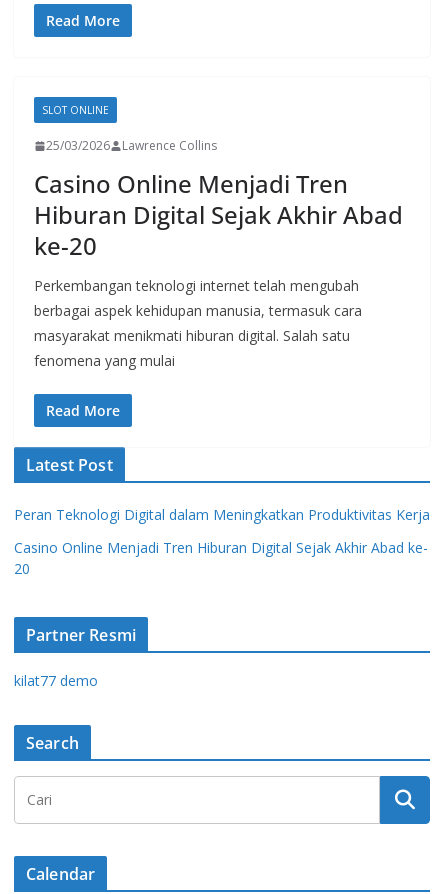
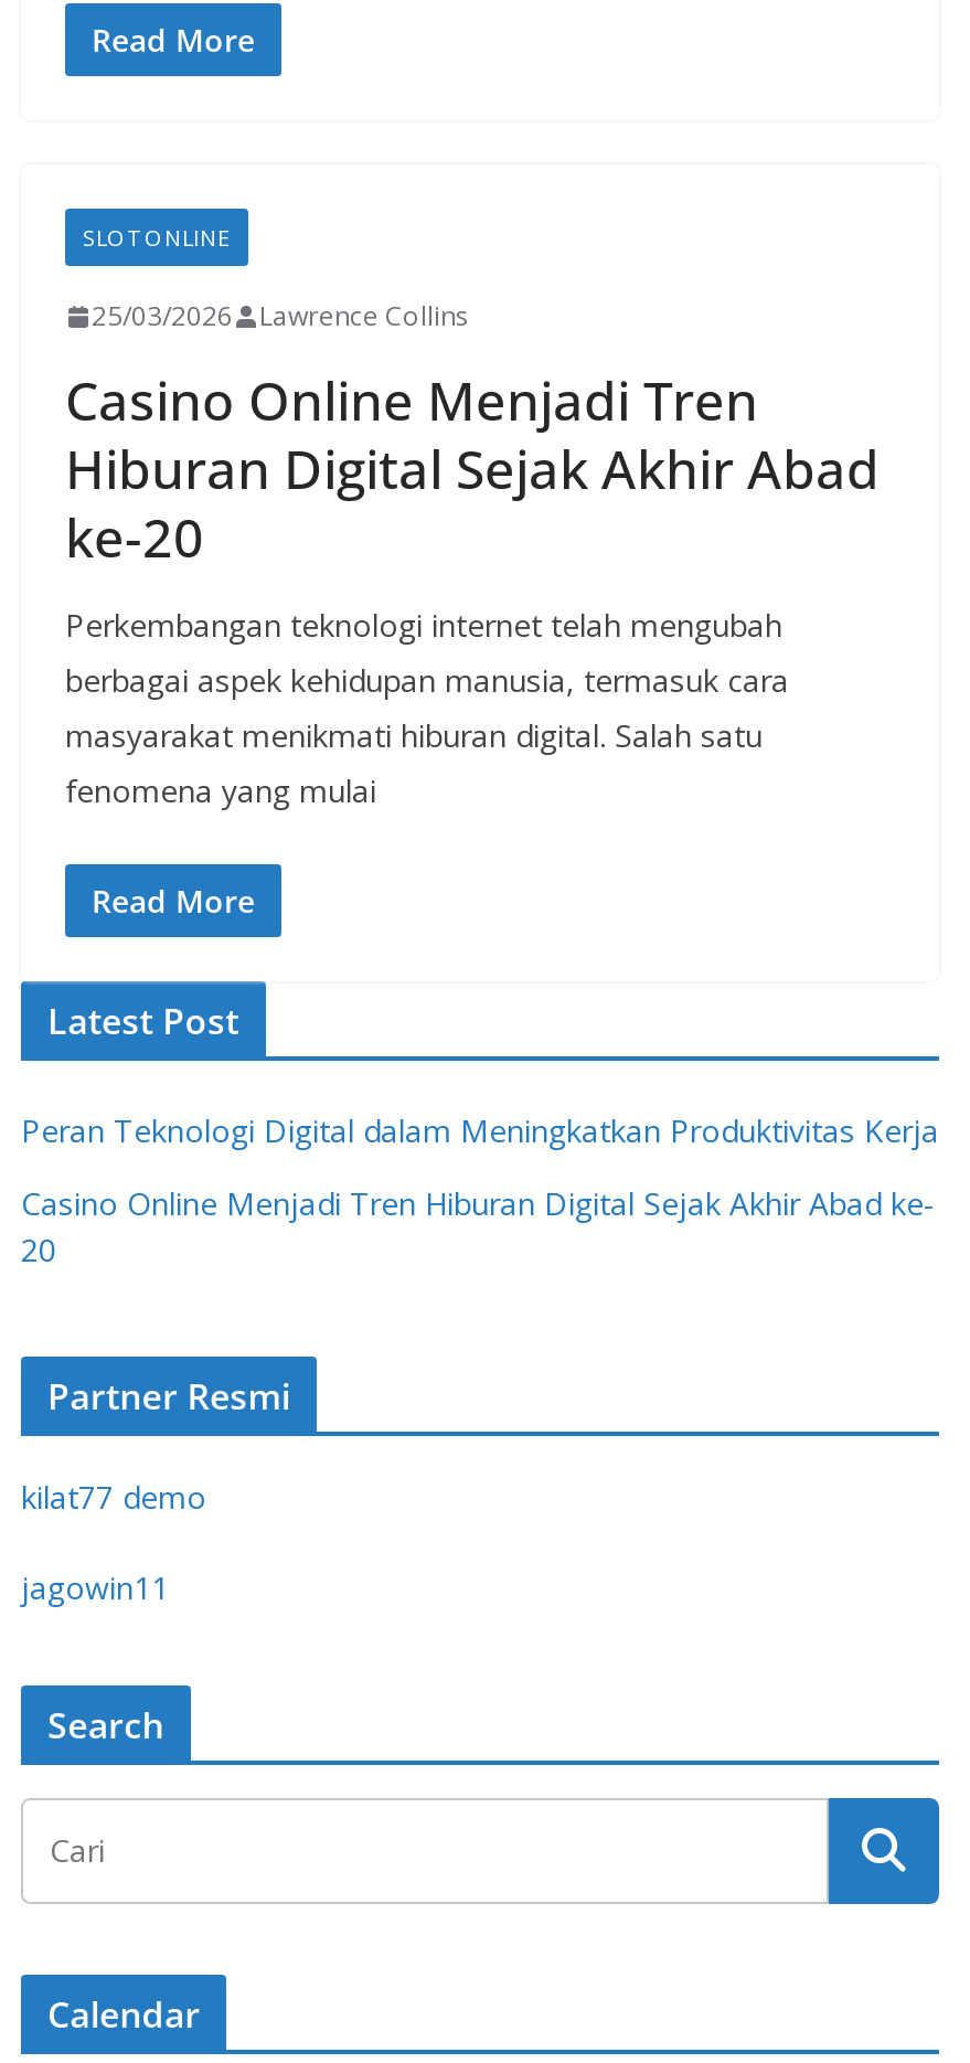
+ jagowin11
